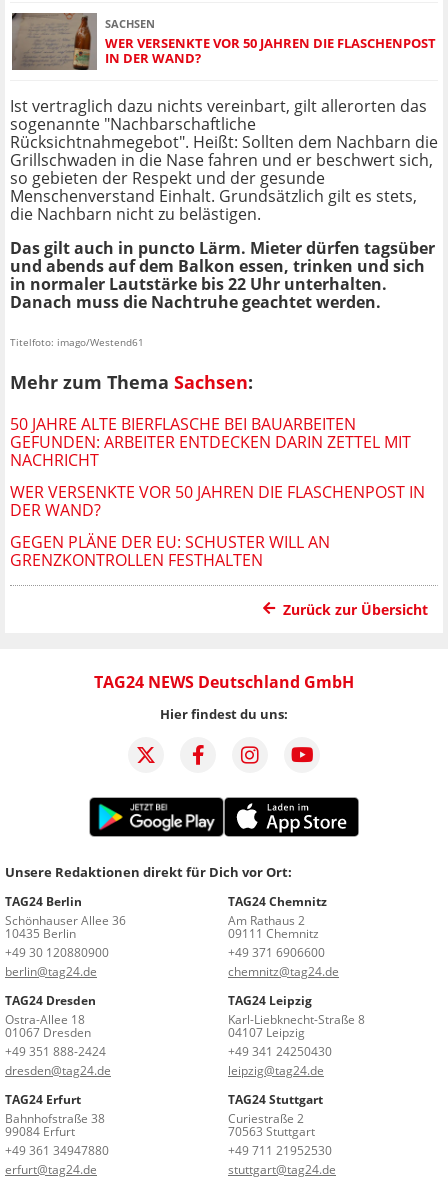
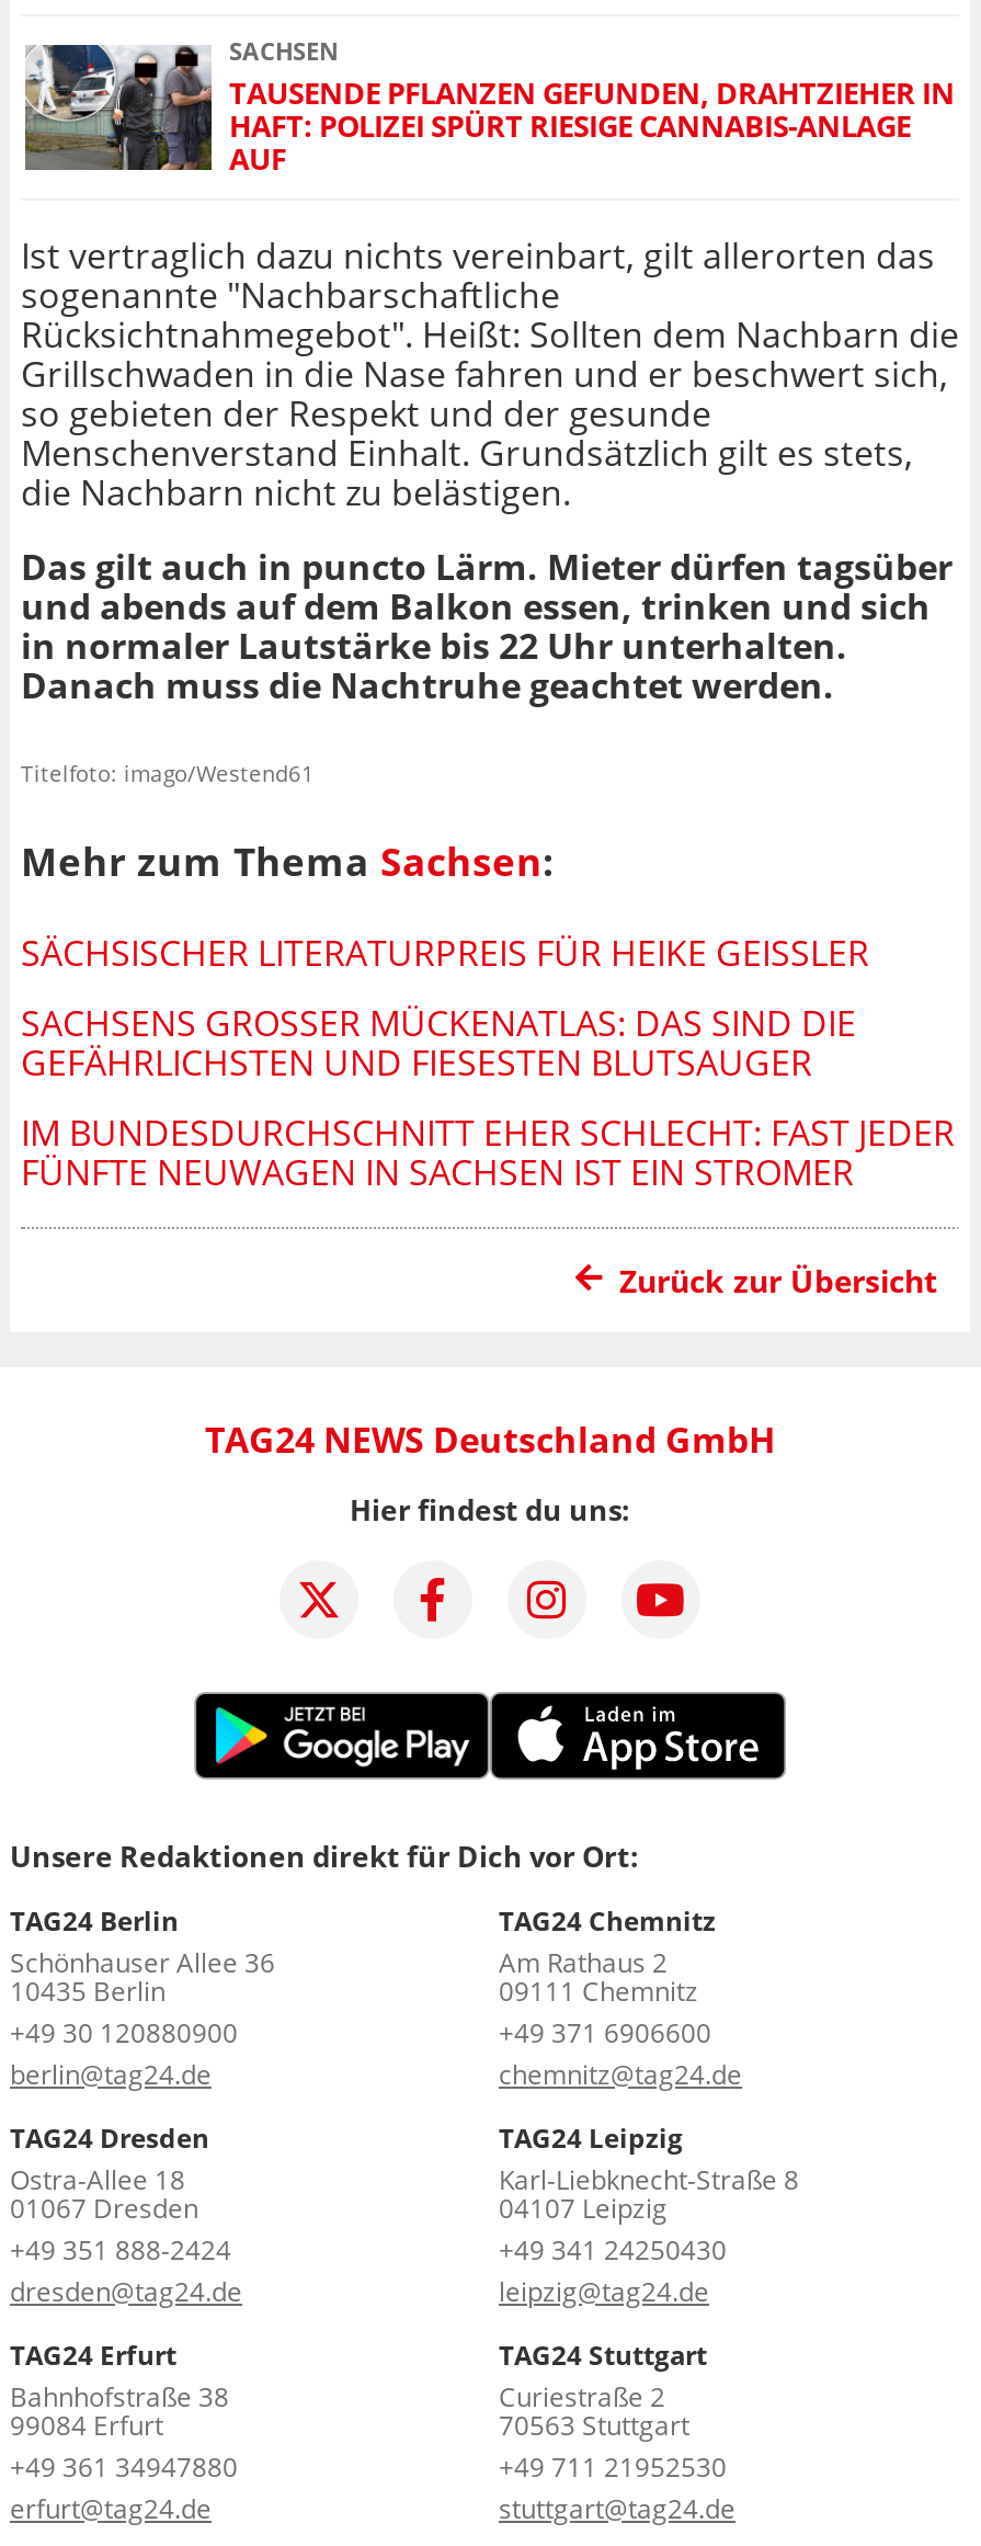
- [image]
- WER VERSENKTE VOR 50 JAHREN DIE FLASCHENPOST
- IN DER WAND?
+ [image]
+ TAUSENDE PFLANZEN GEFUNDEN, DRAHTZIEHER IN
+ HAFT: POLIZEI SPÜRT RIESIGE CANNABIS-ANLAGE
+ AUF

- 50 JAHRE ALTE BIERFLASCHE BEI BAUARBEITEN
- GEFUNDEN: ARBEITER ENTDECKEN DARIN ZETTEL MIT
- NACHRICHT
+ SÄCHSISCHER LITERATURPREIS FÜR HEIKE GEISSLER

- WER VERSENKTE VOR 50 JAHREN DIE FLASCHENPOST IN
- DER WAND?
+ SACHSENS GROSSER MÜCKENATLAS: DAS SIND DIE G
+ EFÄHRLICHSTEN UND FIESESTEN BLUTSAUGER

- GEGEN PLÄNE DER EU: SCHUSTER WILL AN
- GRENZKONTROLLEN FESTHALTEN
+ IM BUNDESDURCHSCHNITT EHER SCHLECHT: FAST JEDER
+ FÜNFTE NEUWAGEN IN SACHSEN IST EIN STROMER
